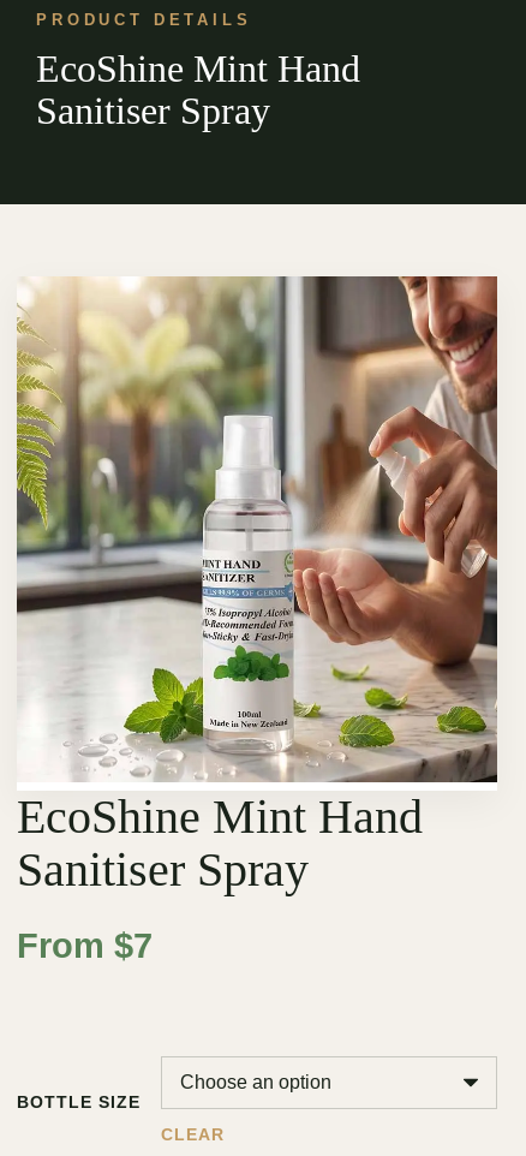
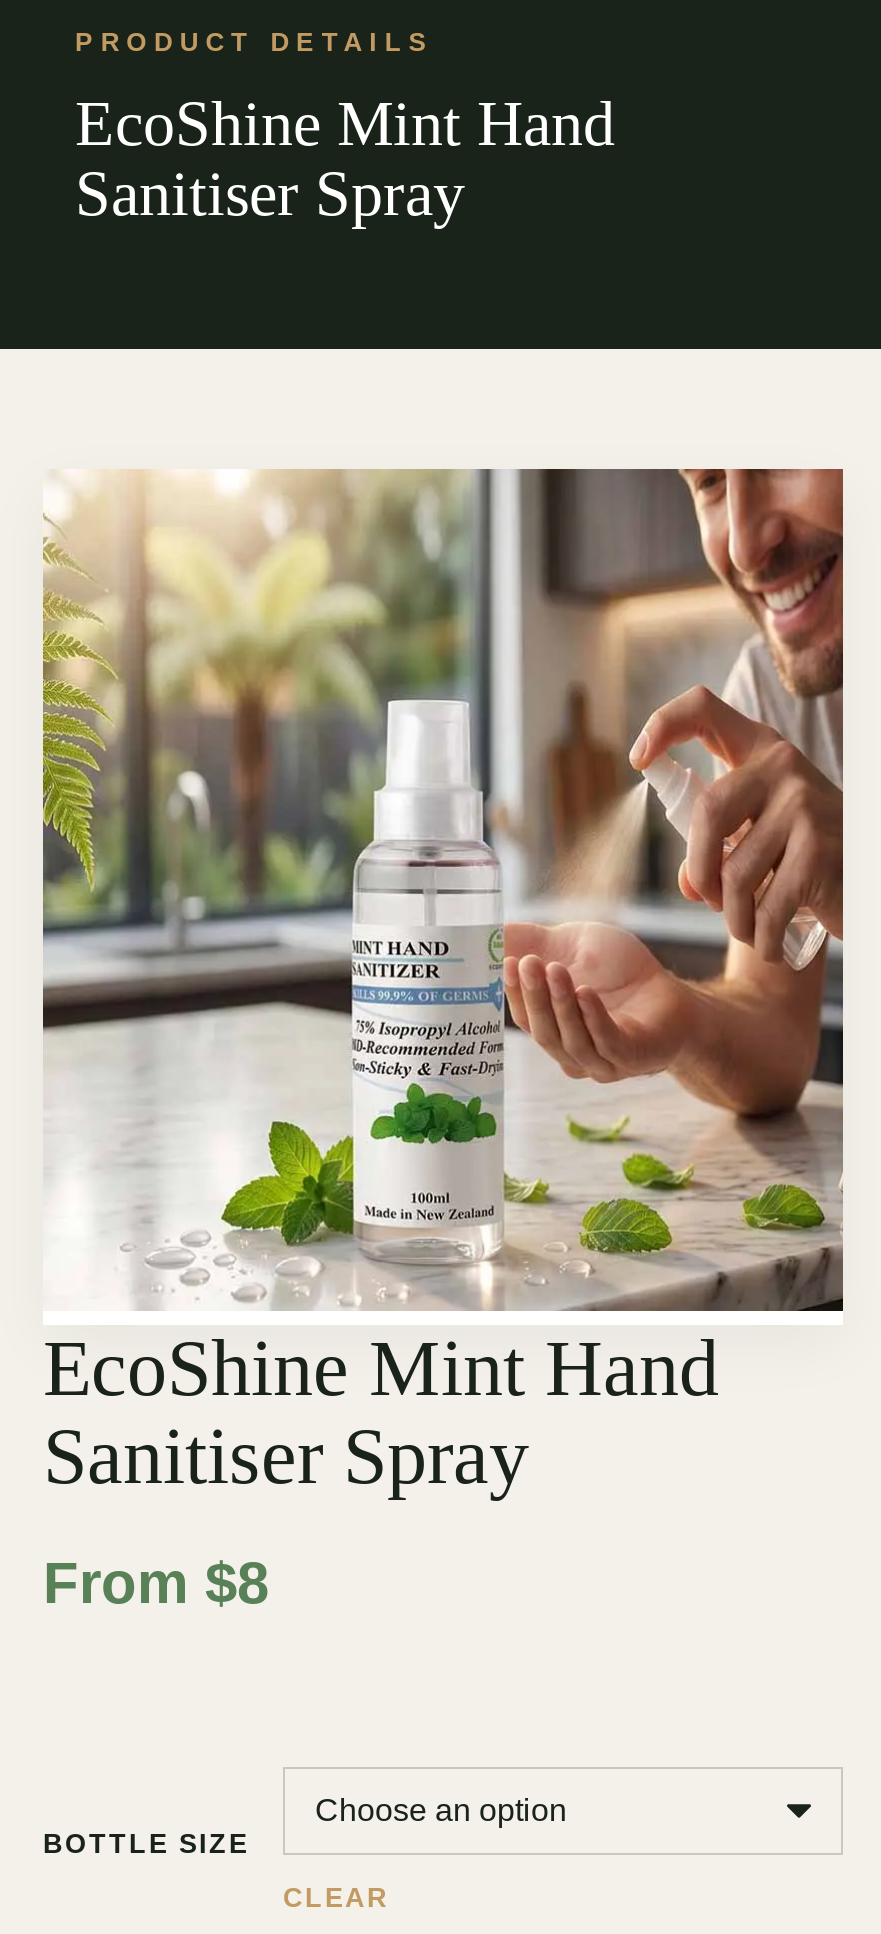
- From $7
+ From $8
